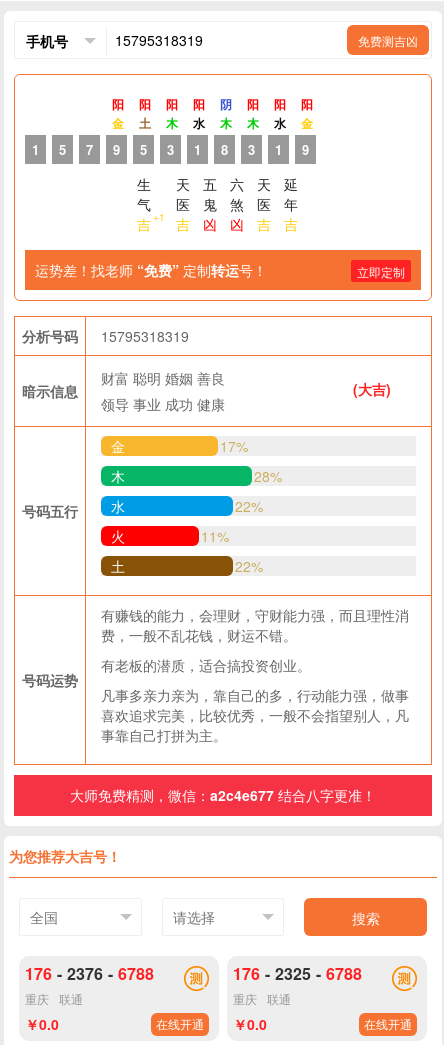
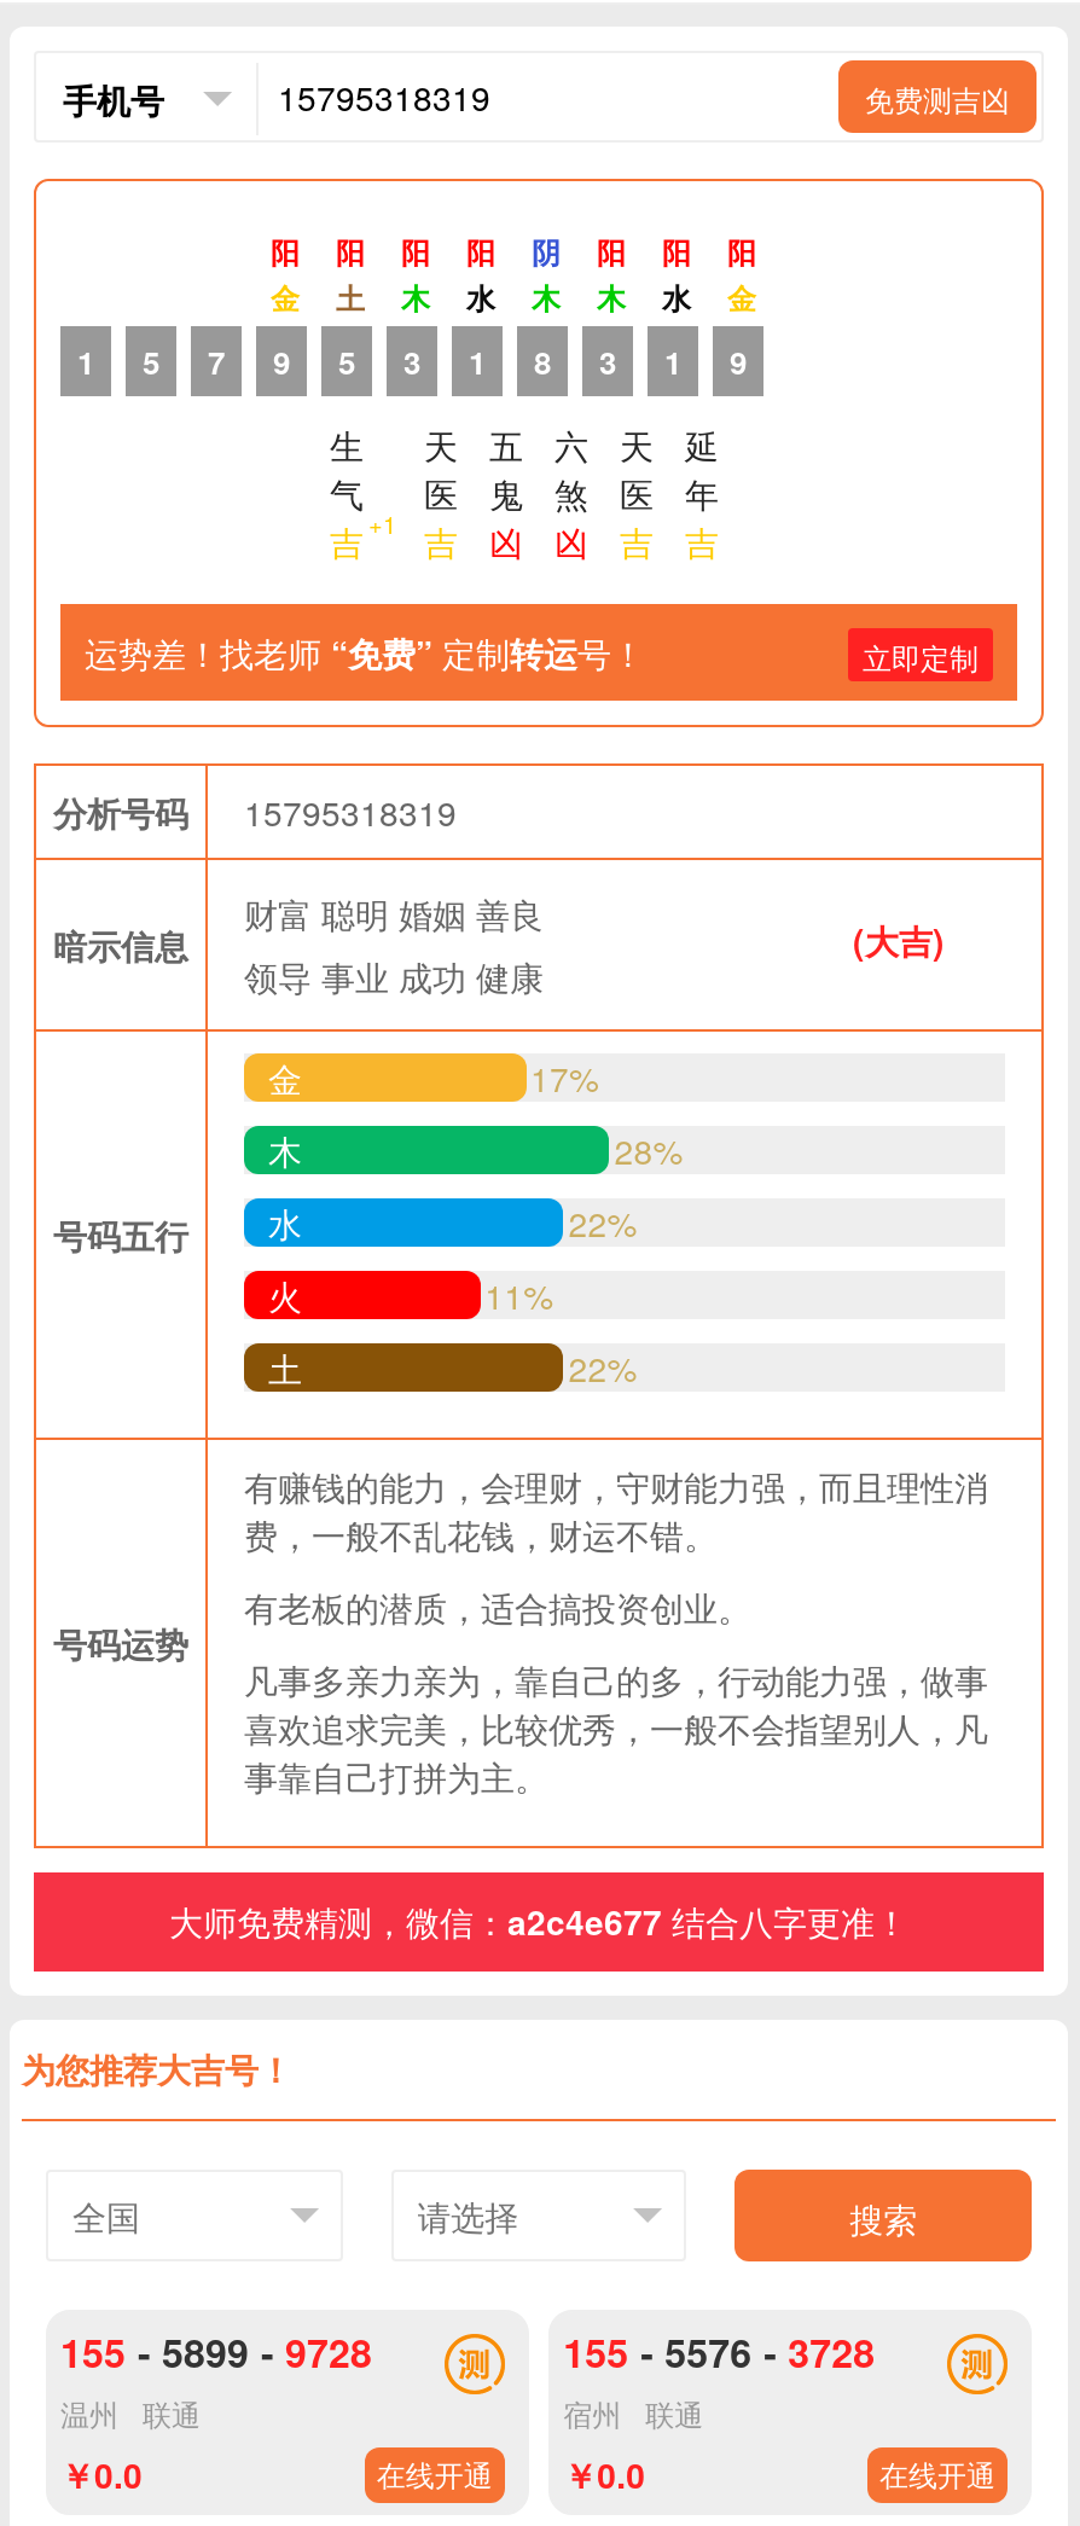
- 176 - 2376 - 6788
+ 155 - 5899 - 9728

- 176 - 2325 - 6788
+ 155 - 5576 - 3728

- 重庆 联通
+ 温州 联通

- 重庆 联通
+ 宿州 联通
